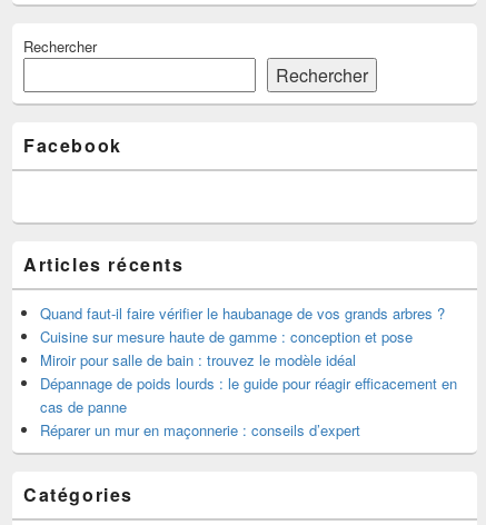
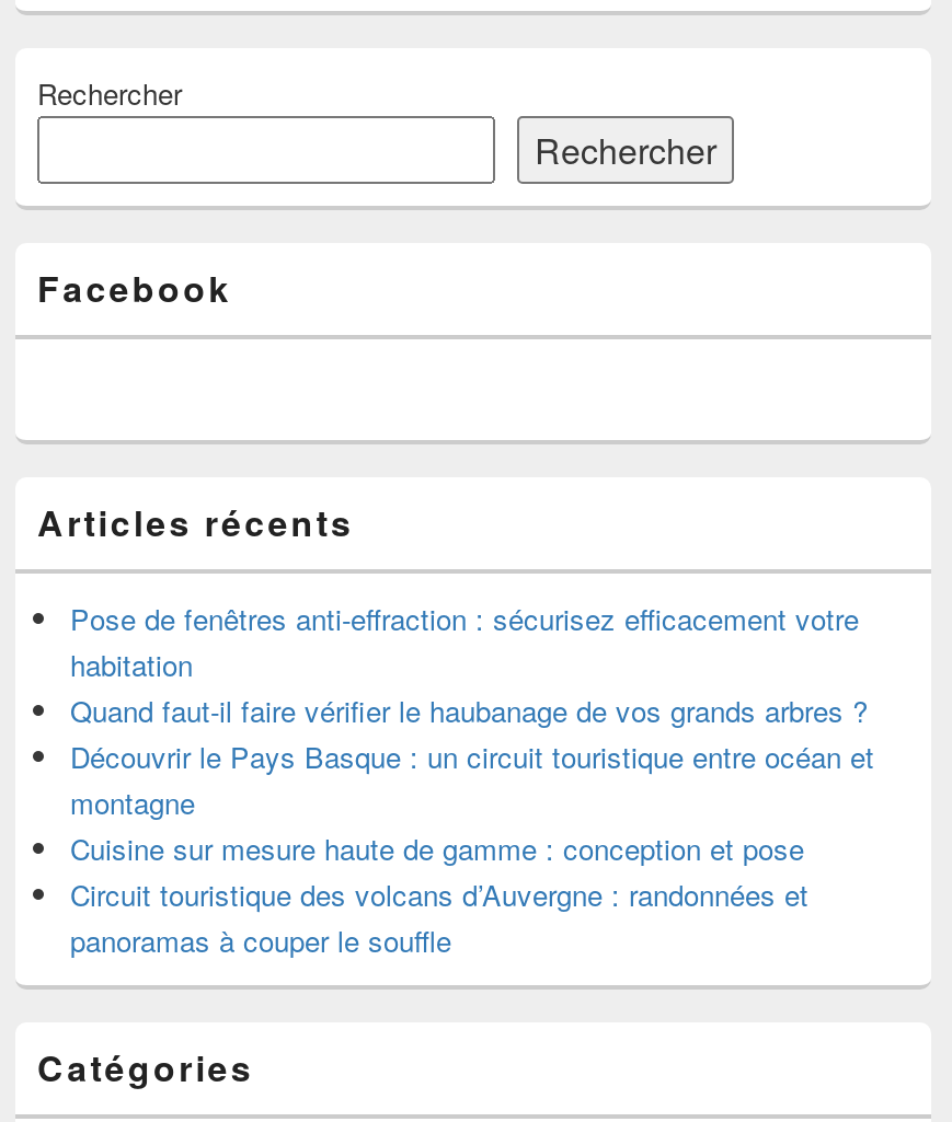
+ Pose de fenêtres anti-effraction : sécurisez efficacement votre
+ habitation

+ Découvrir le Pays Basque : un circuit touristique entre océan et
+ montagne

moved down: Cuisine sur mesure haute de gamme : conception et pose

- Miroir pour salle de bain : trouvez le modèle idéal
- Dépannage de poids lourds : le guide pour réagir efficacement en
- cas de panne
- Réparer un mur en maçonnerie : conseils d’expert
+ Circuit touristique des volcans d’Auvergne : randonnées et
+ panoramas à couper le souffle
